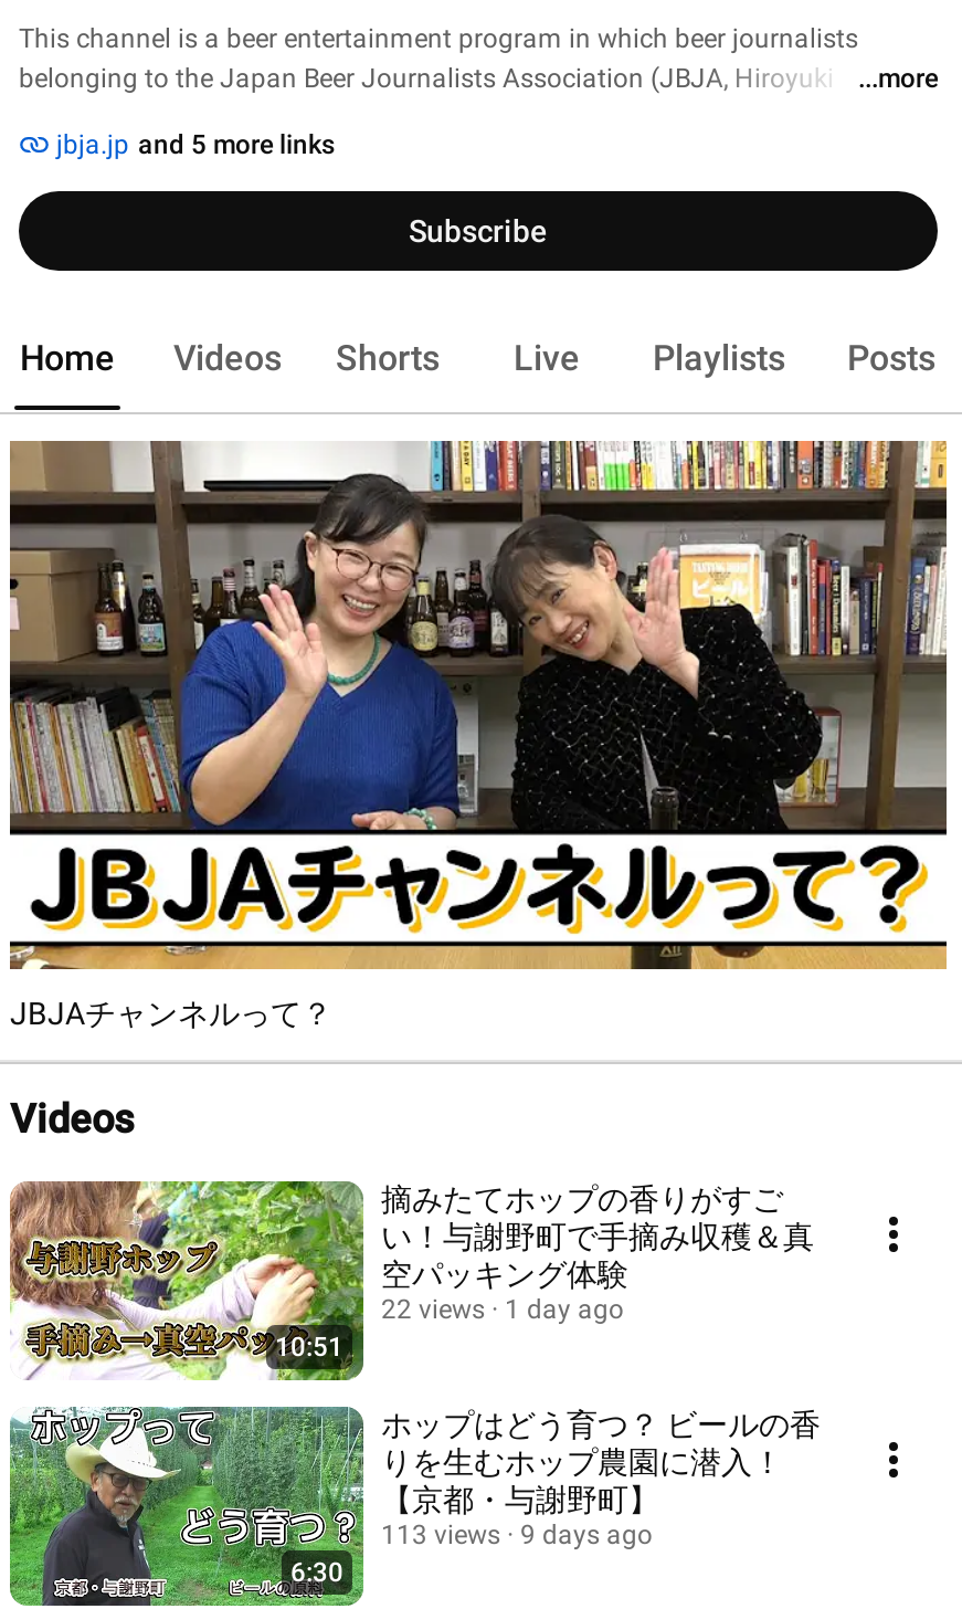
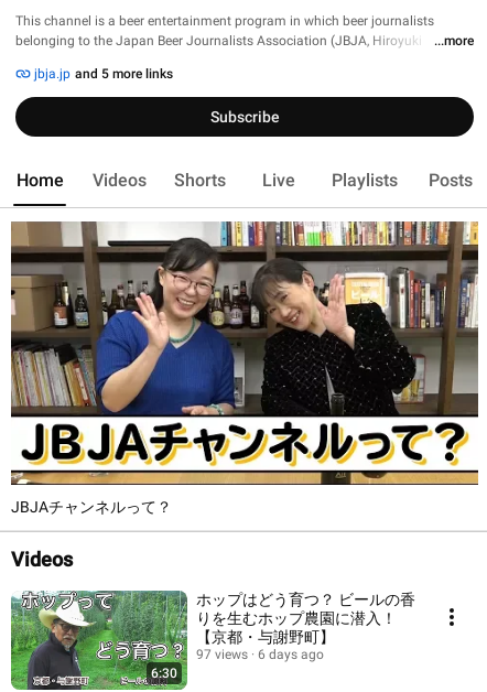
- [image]
- 10:51

- 摘みたてホップの香りがすご
- い！与謝野町で手摘み収穫＆真
- 空パッキング体験
- 22 views
- 1 day ago

- 113 views
+ 97 views

- 9 days ago
+ 6 days ago
